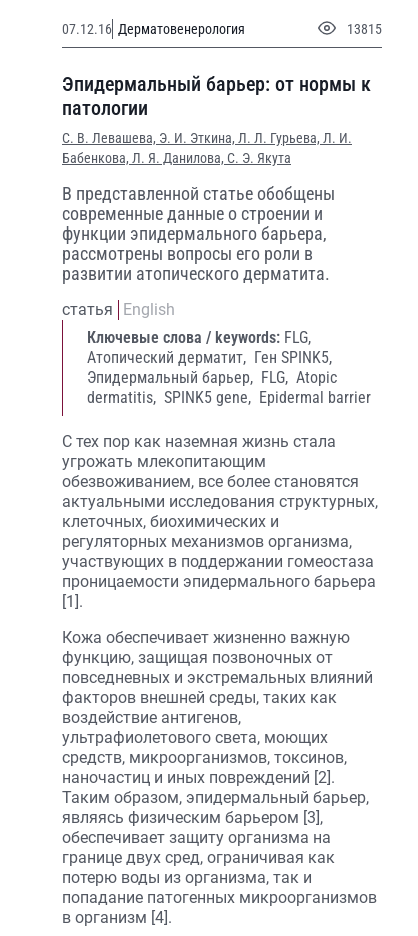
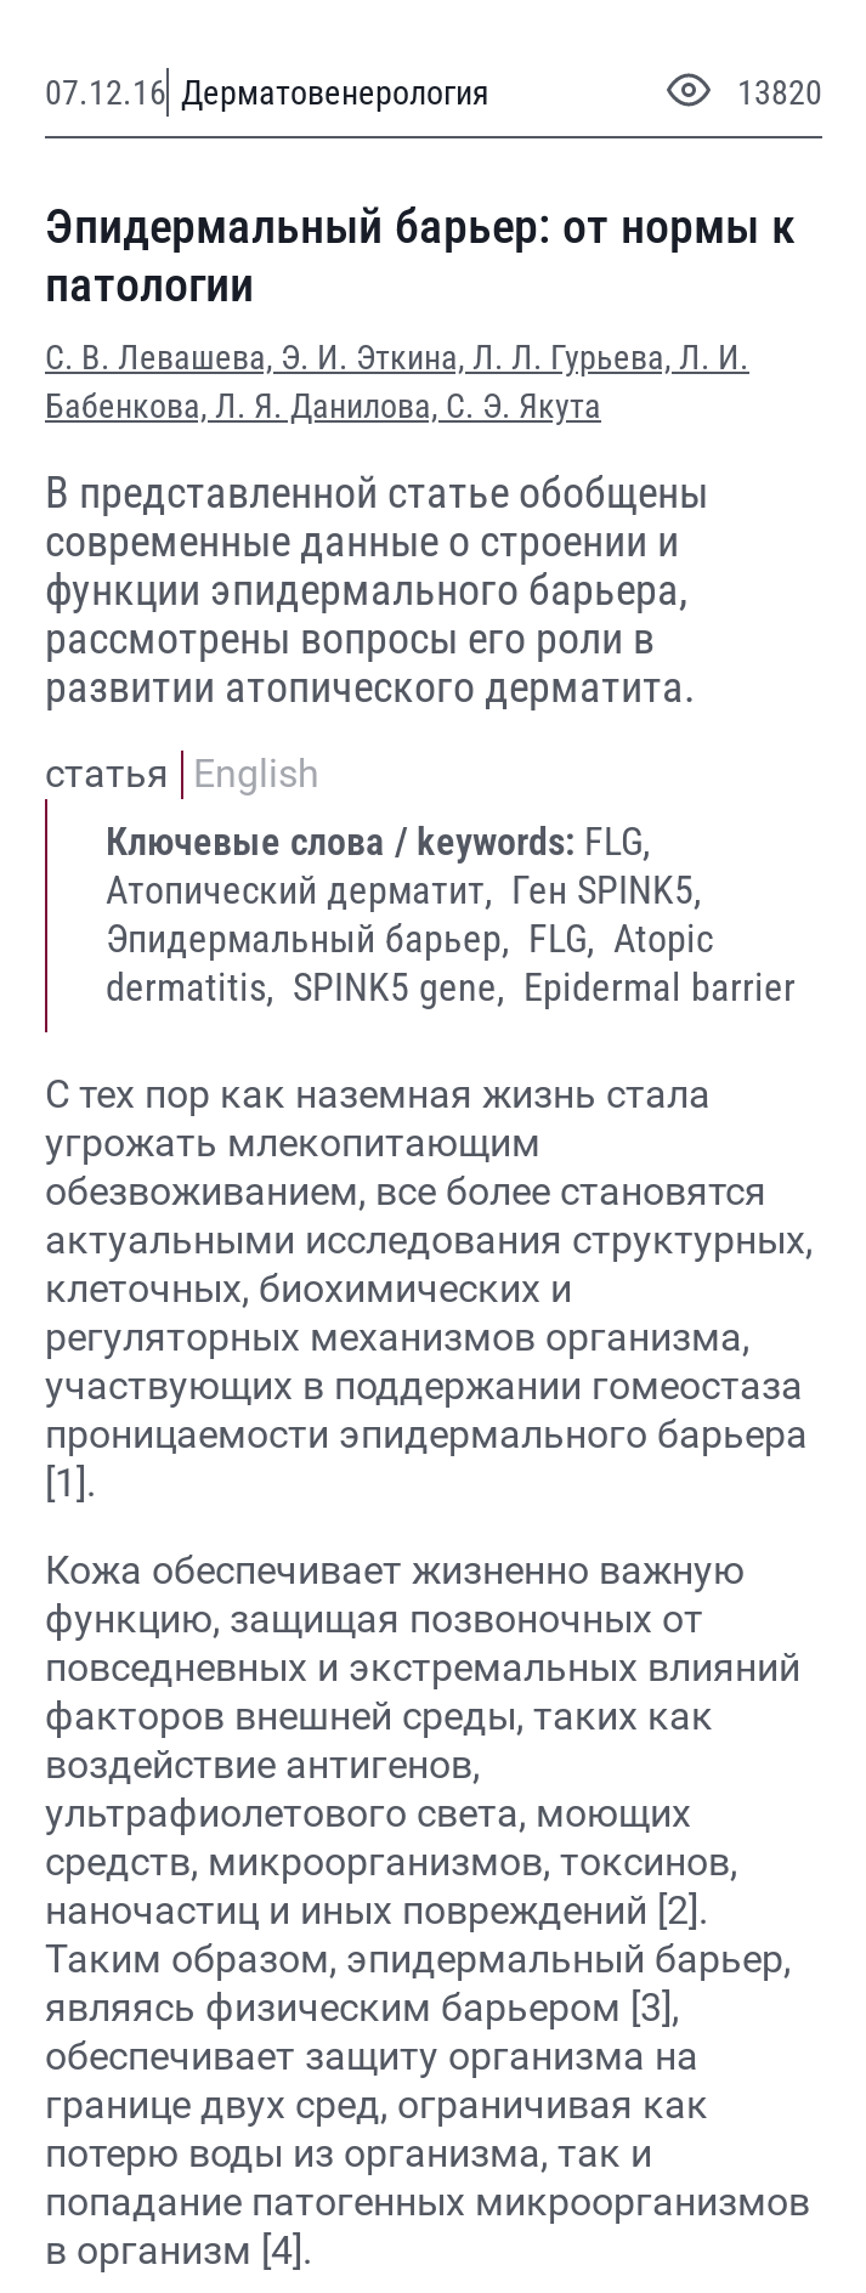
- 13815
+ 13820
